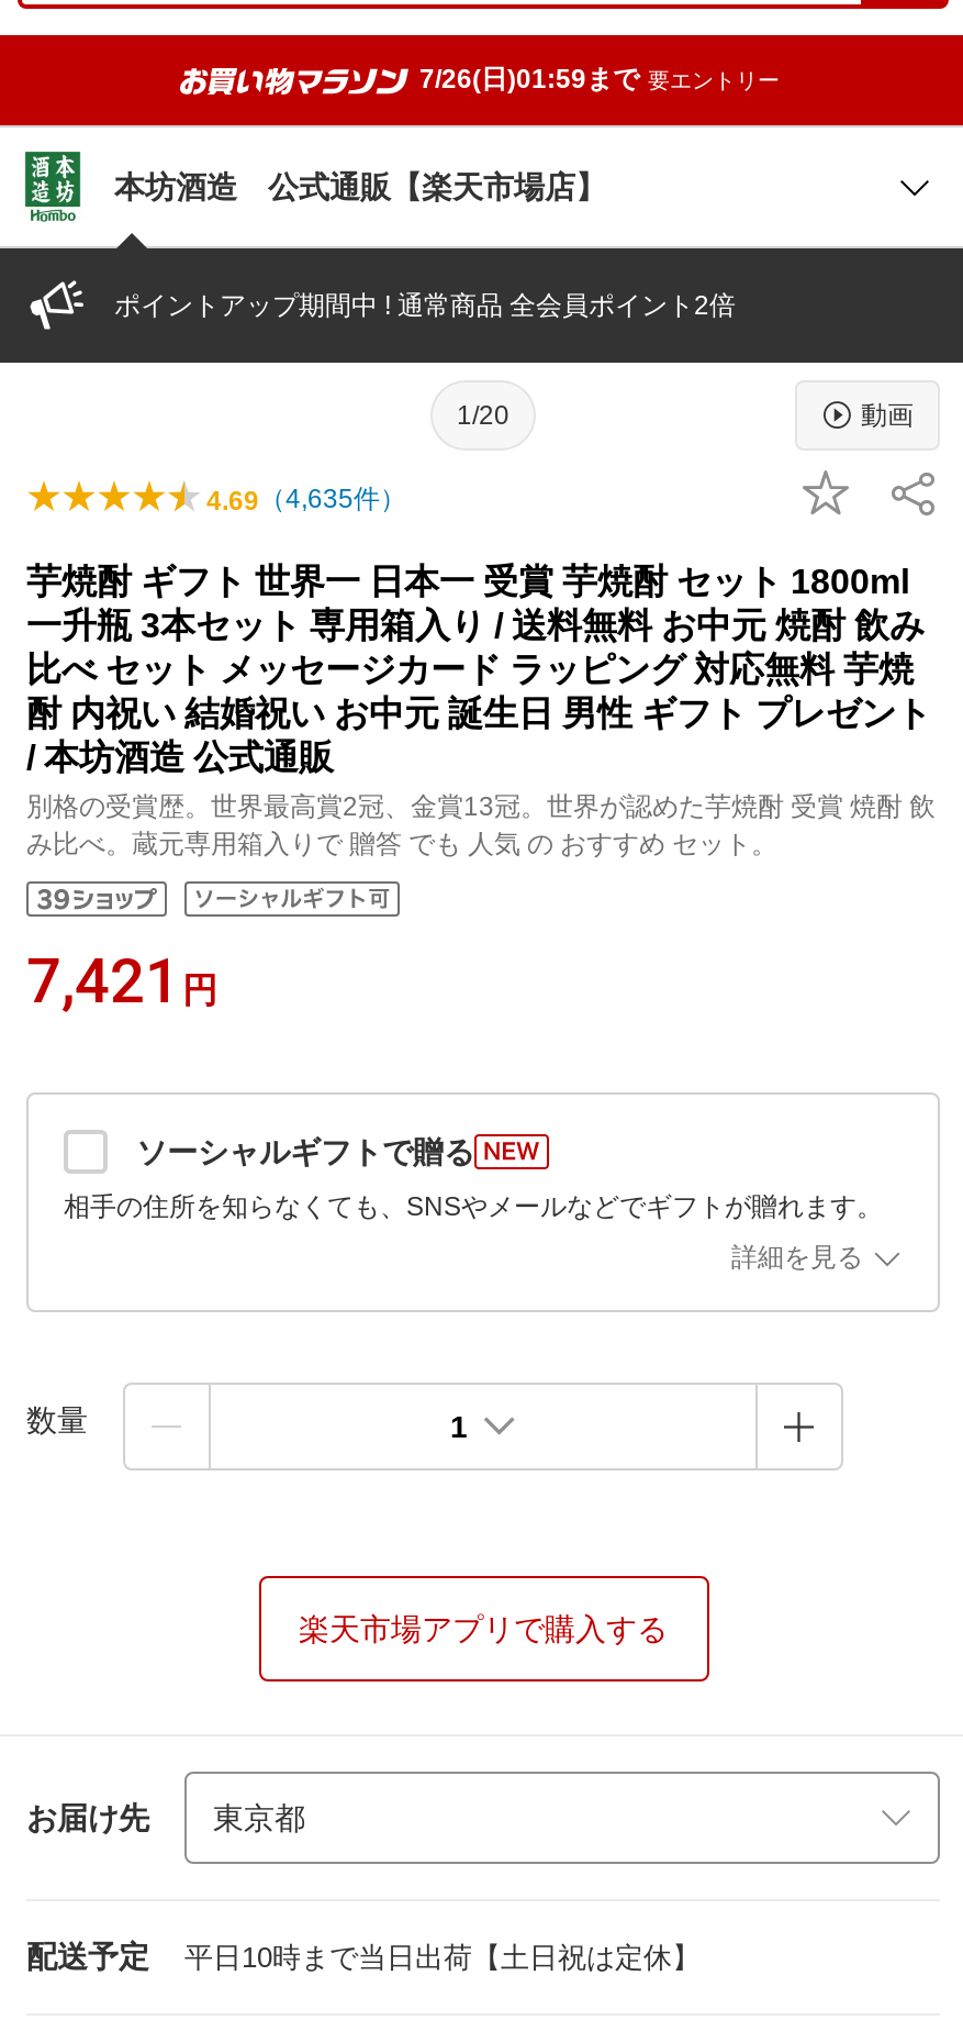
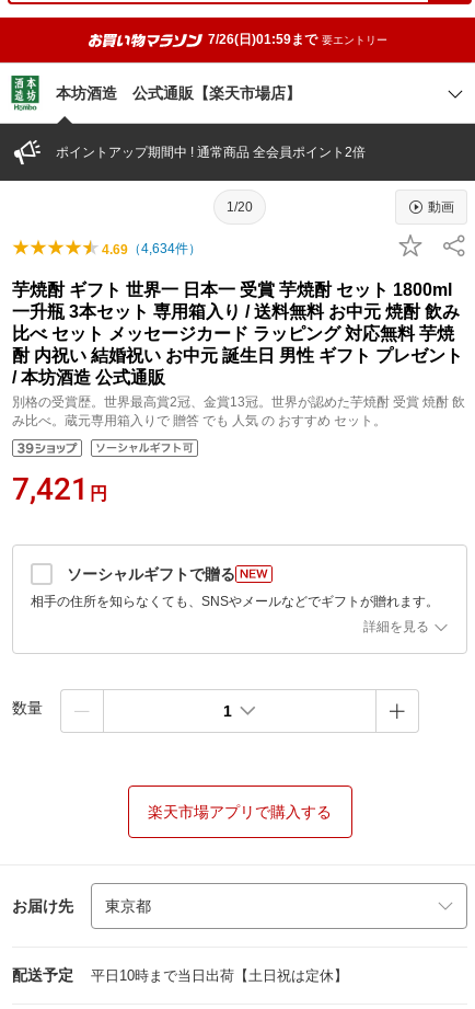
- 4.69（4,635件）
+ 4.69（4,634件）
